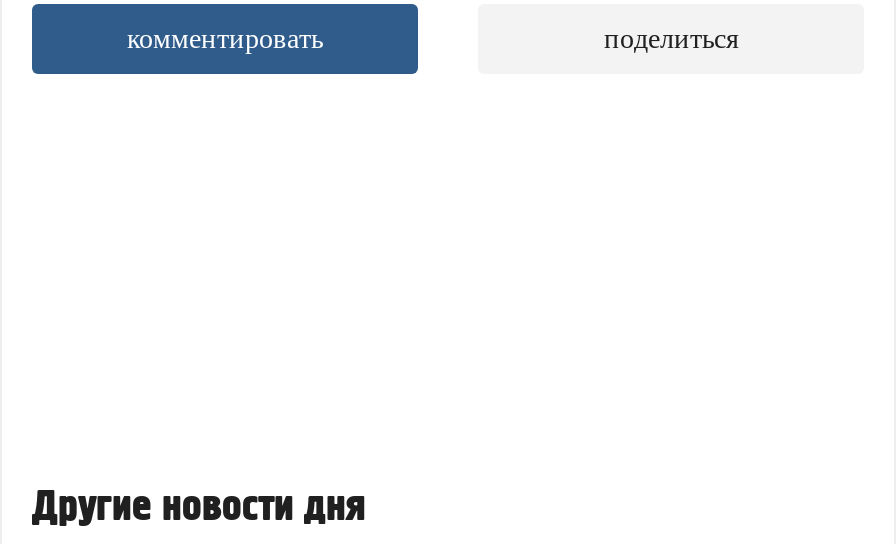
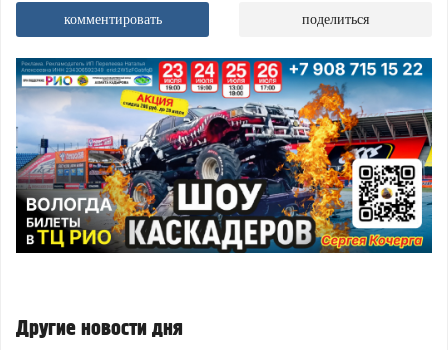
+ [image]
